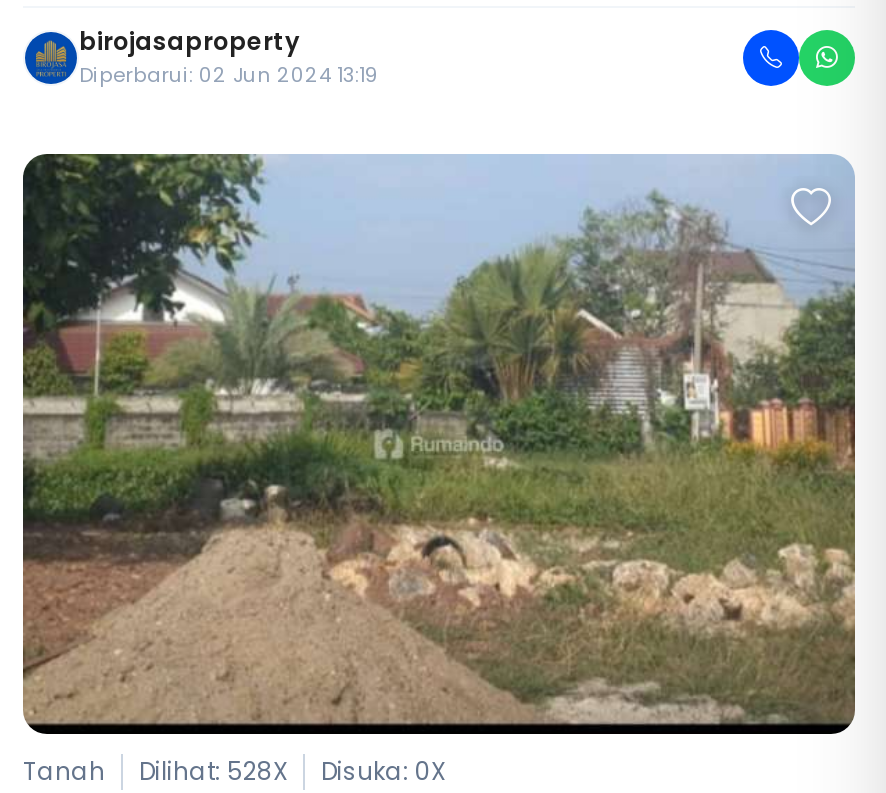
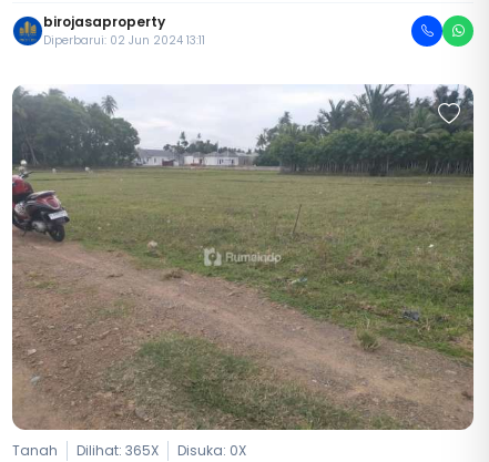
- Diperbarui: 02 Jun 2024 13:19
+ Diperbarui: 02 Jun 2024 13:11

- [image]
- Tanah Dilihat: 528X Disuka: 0X
+ [image]
+ Tanah Dilihat: 365X Disuka: 0X
